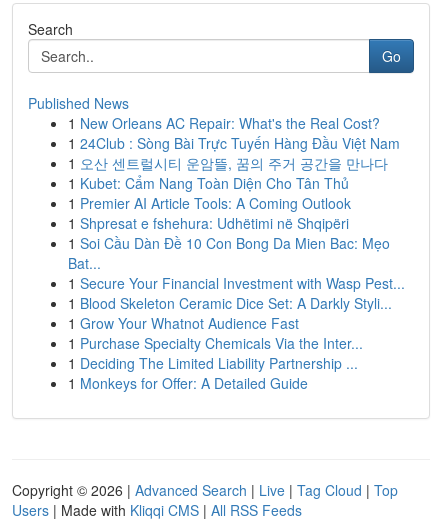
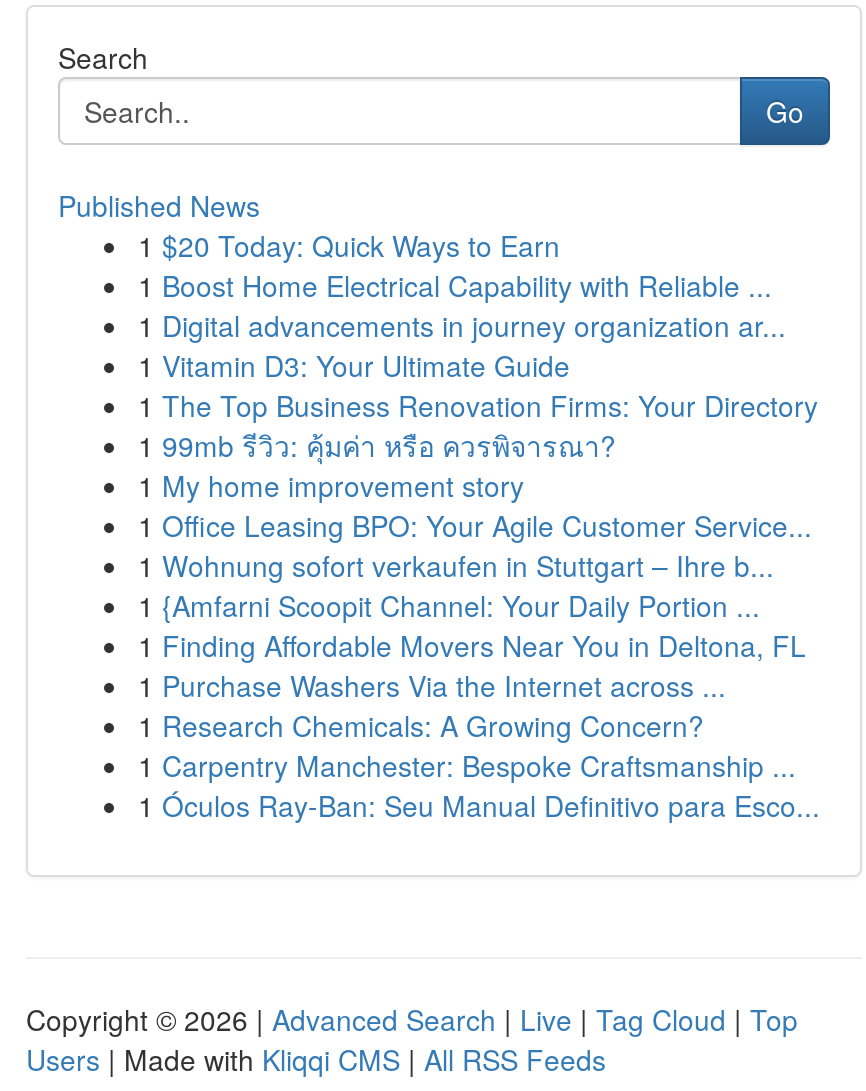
- 1 New Orleans AC Repair: What's the Real Cost?
- 1 24Club : Sòng Bài Trực Tuyến Hàng Đầu Việt Nam
- 1 오산 센트럴시티 운암뜰, 꿈의 주거 공간을 만나다
- 1 Kubet: Cẩm Nang Toàn Diện Cho Tân Thủ
- 1 Premier AI Article Tools: A Coming Outlook
- 1 Shpresat e fshehura: Udhëtimi në Shqipëri
- 1 Soi Cầu Dàn Đề 10 Con Bong Da Mien Bac: Mẹo
- Bat...
- 1 Secure Your Financial Investment with Wasp Pest...
- 1 Blood Skeleton Ceramic Dice Set: A Darkly Styli...
- 1 Grow Your Whatnot Audience Fast
- 1 Purchase Specialty Chemicals Via the Inter...
- 1 Deciding The Limited Liability Partnership ...
- 1 Monkeys for Offer: A Detailed Guide
+ 1 $20 Today: Quick Ways to Earn
+ 1 Boost Home Electrical Capability with Reliable ...
+ 1 Digital advancements in journey organization ar...
+ 1 Vitamin D3: Your Ultimate Guide
+ 1 The Top Business Renovation Firms: Your Directory
+ 1 99mb รีวิว: คุ้มค่า หรือ ควรพิจารณา?
+ 1 My home improvement story
+ 1 Office Leasing BPO: Your Agile Customer Service...
+ 1 Wohnung sofort verkaufen in Stuttgart – Ihre b...
+ 1 {Amfarni Scoopit Channel: Your Daily Portion ...
+ 1 Finding Affordable Movers Near You in Deltona, FL
+ 1 Purchase Washers Via the Internet across ...
+ 1 Research Chemicals: A Growing Concern?
+ 1 Carpentry Manchester: Bespoke Craftsmanship ...
+ 1 Óculos Ray-Ban: Seu Manual Definitivo para Esco...
